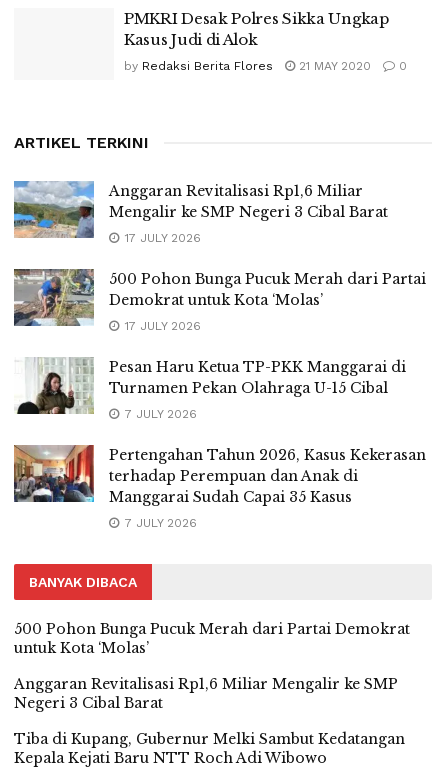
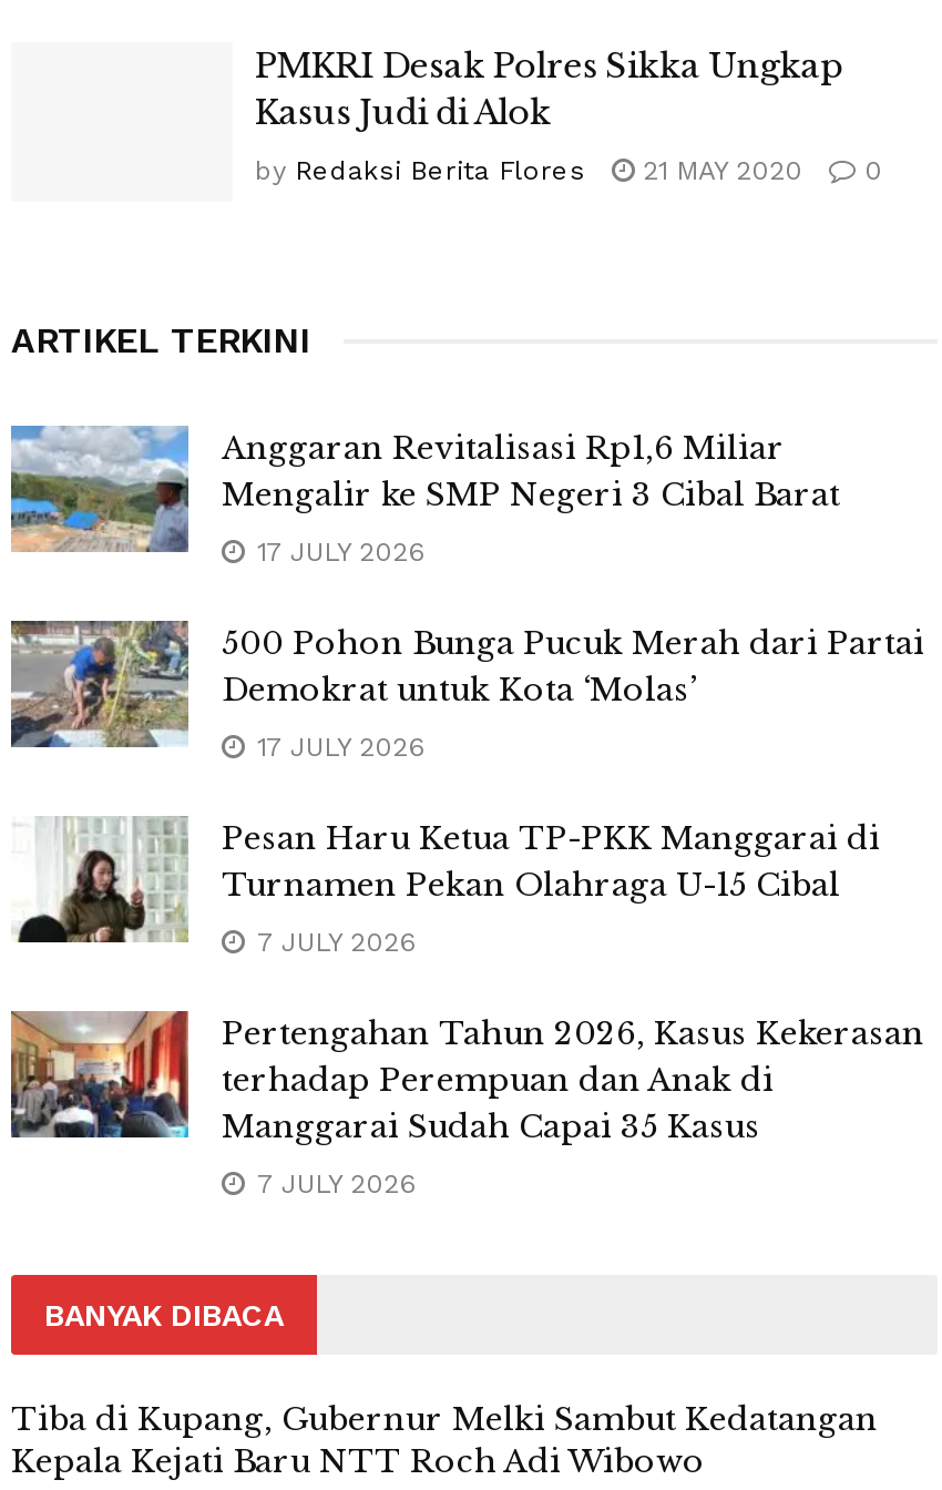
- 500 Pohon Bunga Pucuk Merah dari Partai Demokrat
- untuk Kota ‘Molas’
- Anggaran Revitalisasi Rp1,6 Miliar Mengalir ke SMP
- Negeri 3 Cibal Barat
